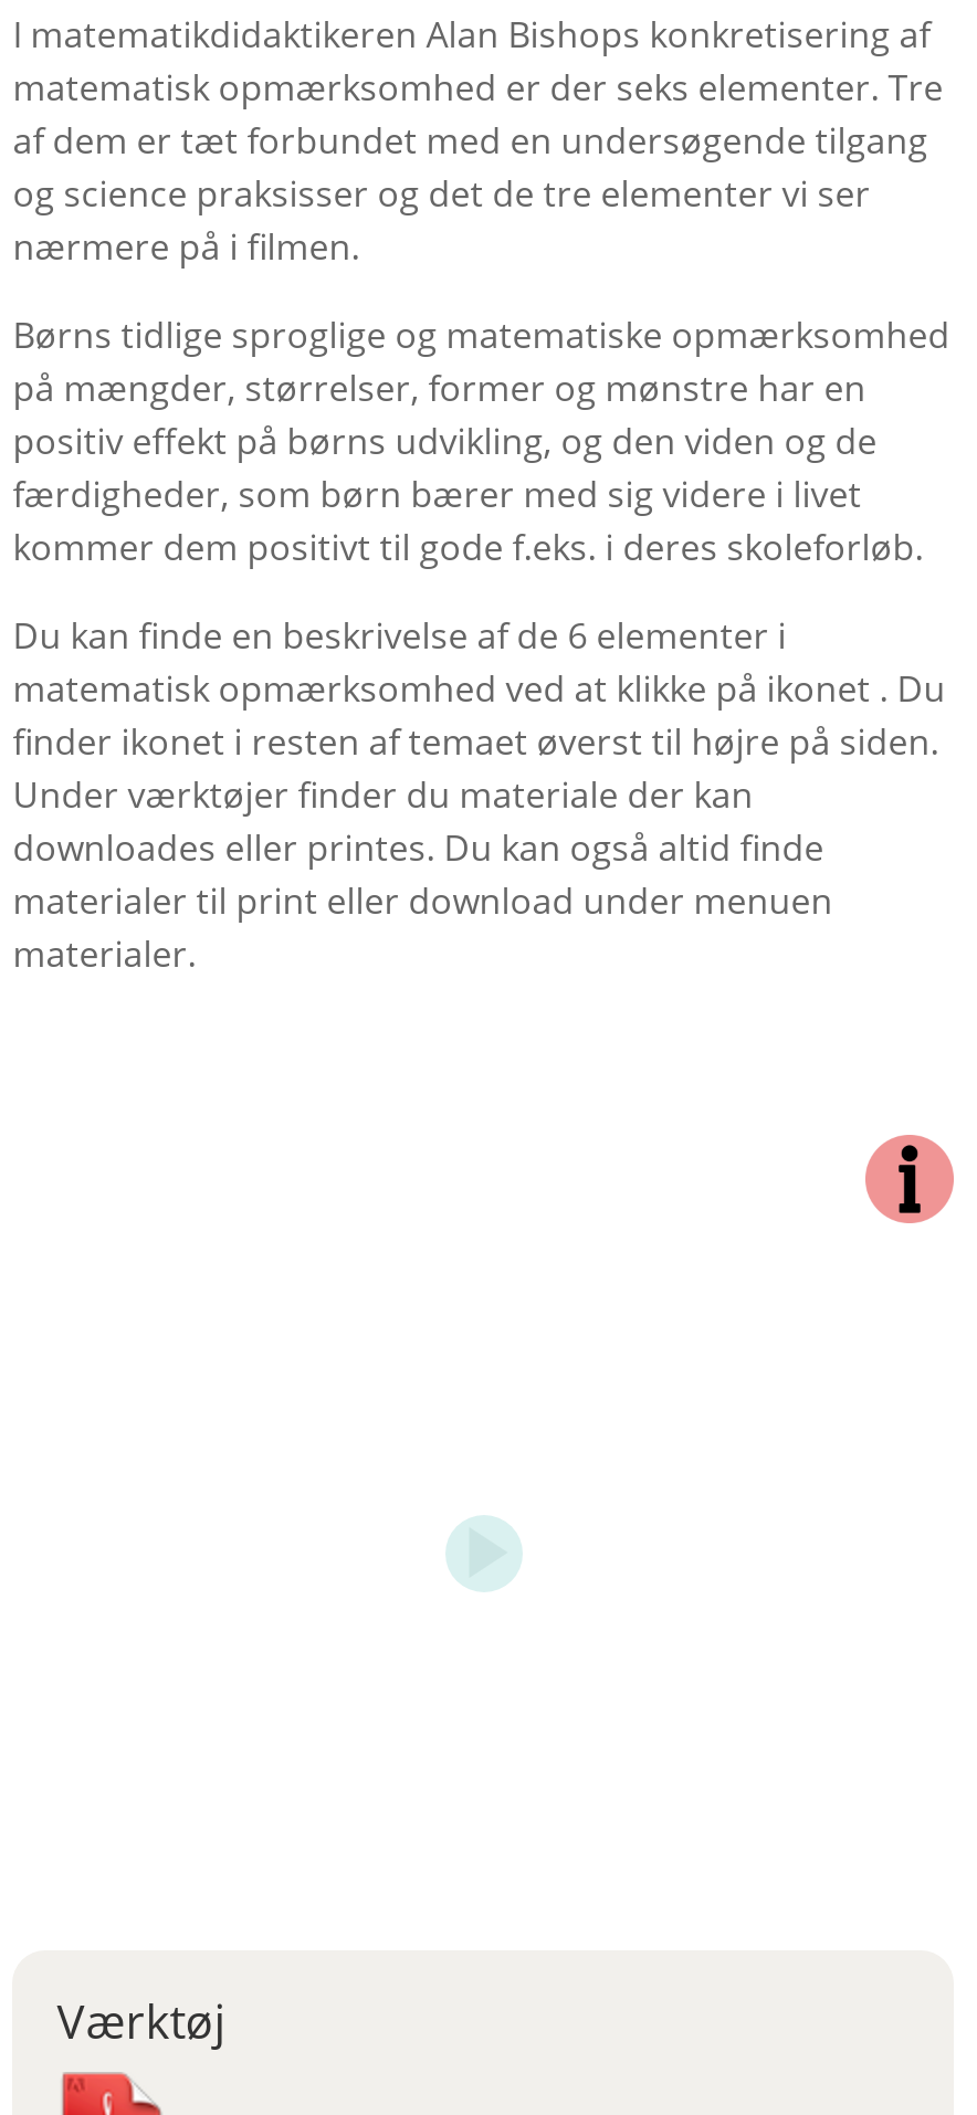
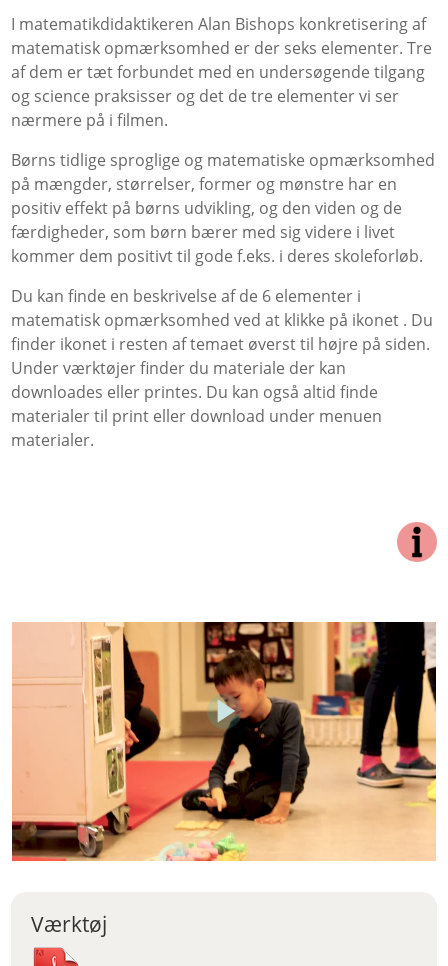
+ [image]
